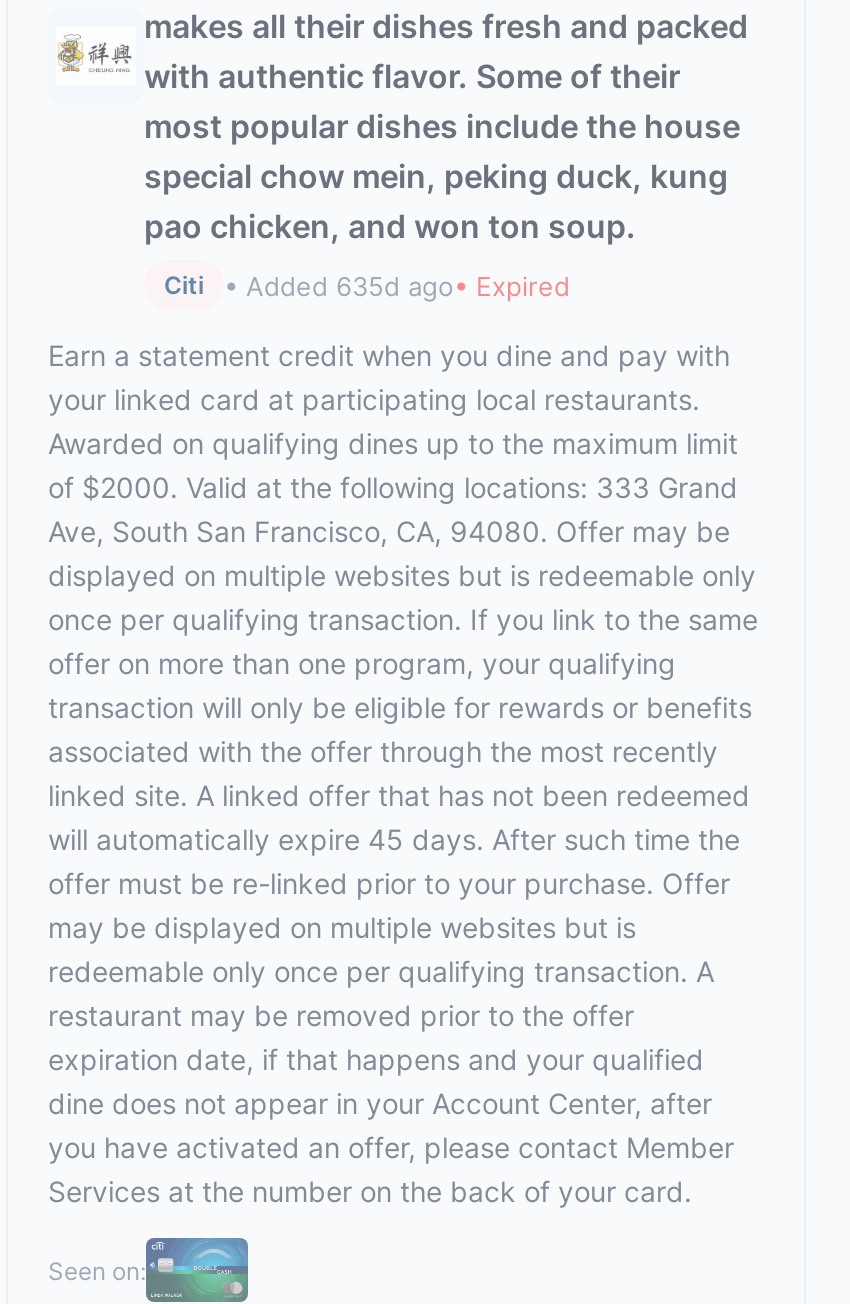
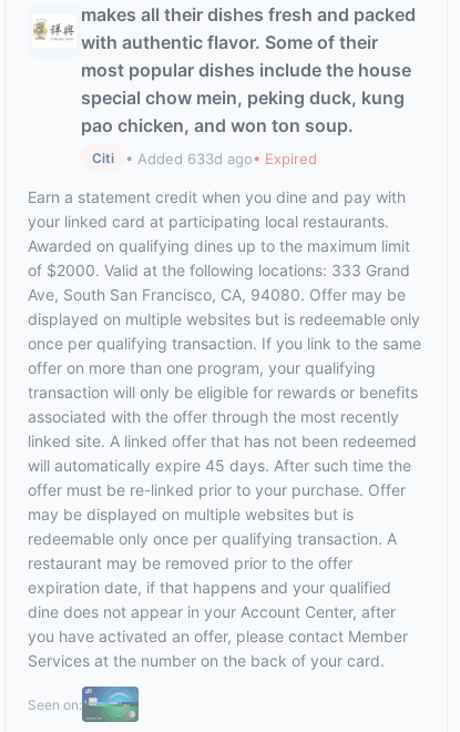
- • Added 635d ago• Expired
+ • Added 633d ago• Expired
